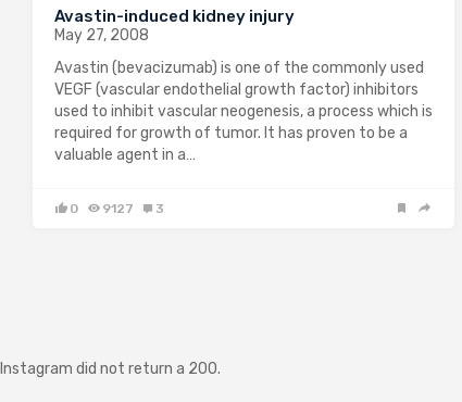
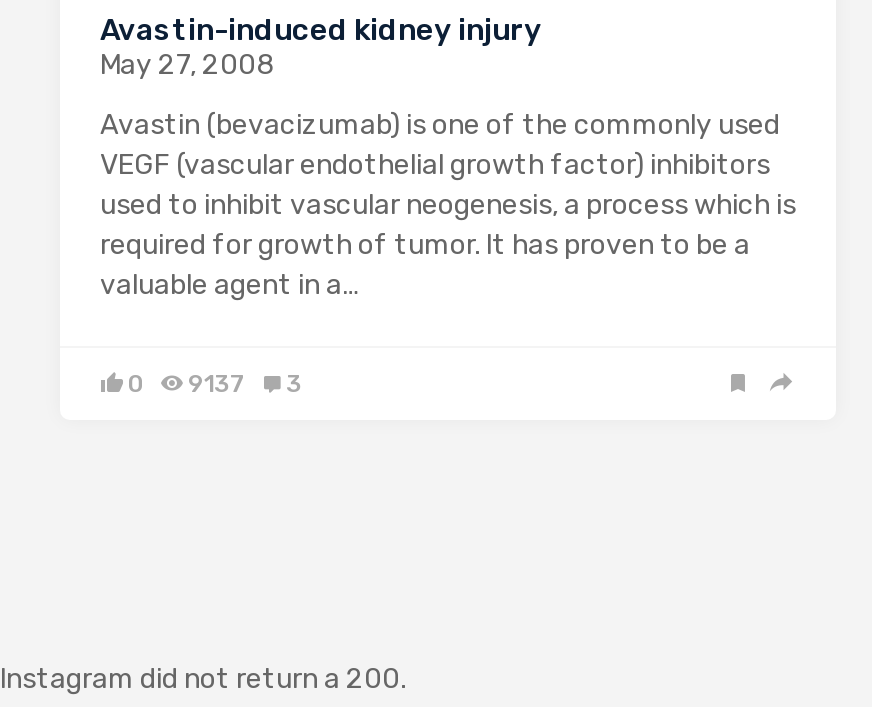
- 0 9127 3
+ 0 9137 3
